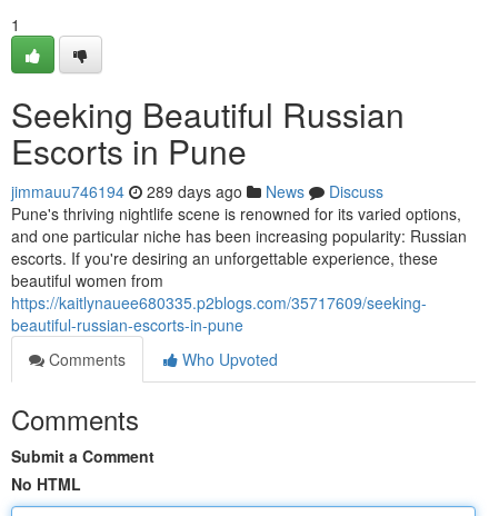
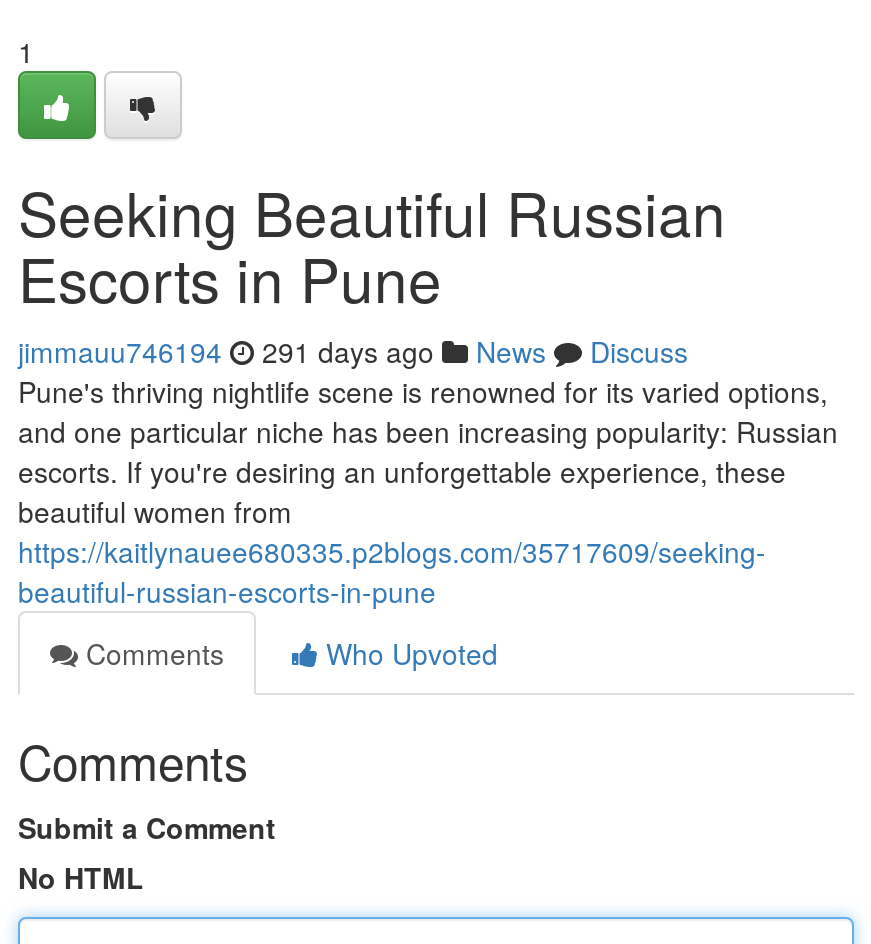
- jimmauu746194 289 days ago News Discuss
+ jimmauu746194 291 days ago News Discuss
